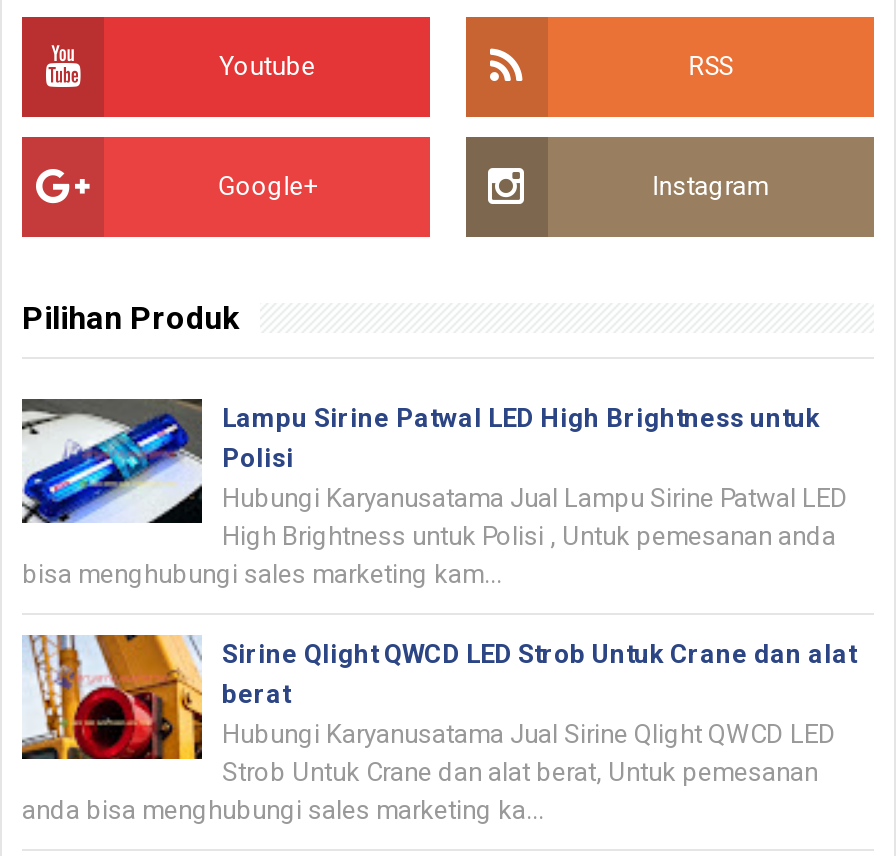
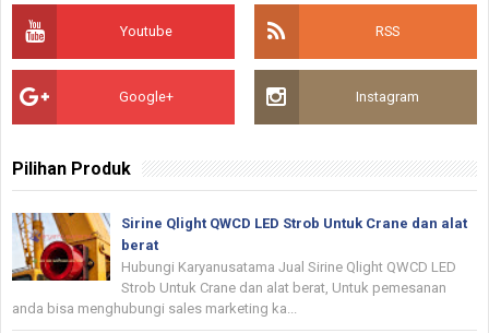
- [image]
- Lampu Sirine Patwal LED High Brightness untuk
- Polisi
- Hubungi Karyanusatama Jual Lampu Sirine Patwal LED
- High Brightness untuk Polisi , Untuk pemesanan anda
- bisa menghubungi sales marketing kam...
